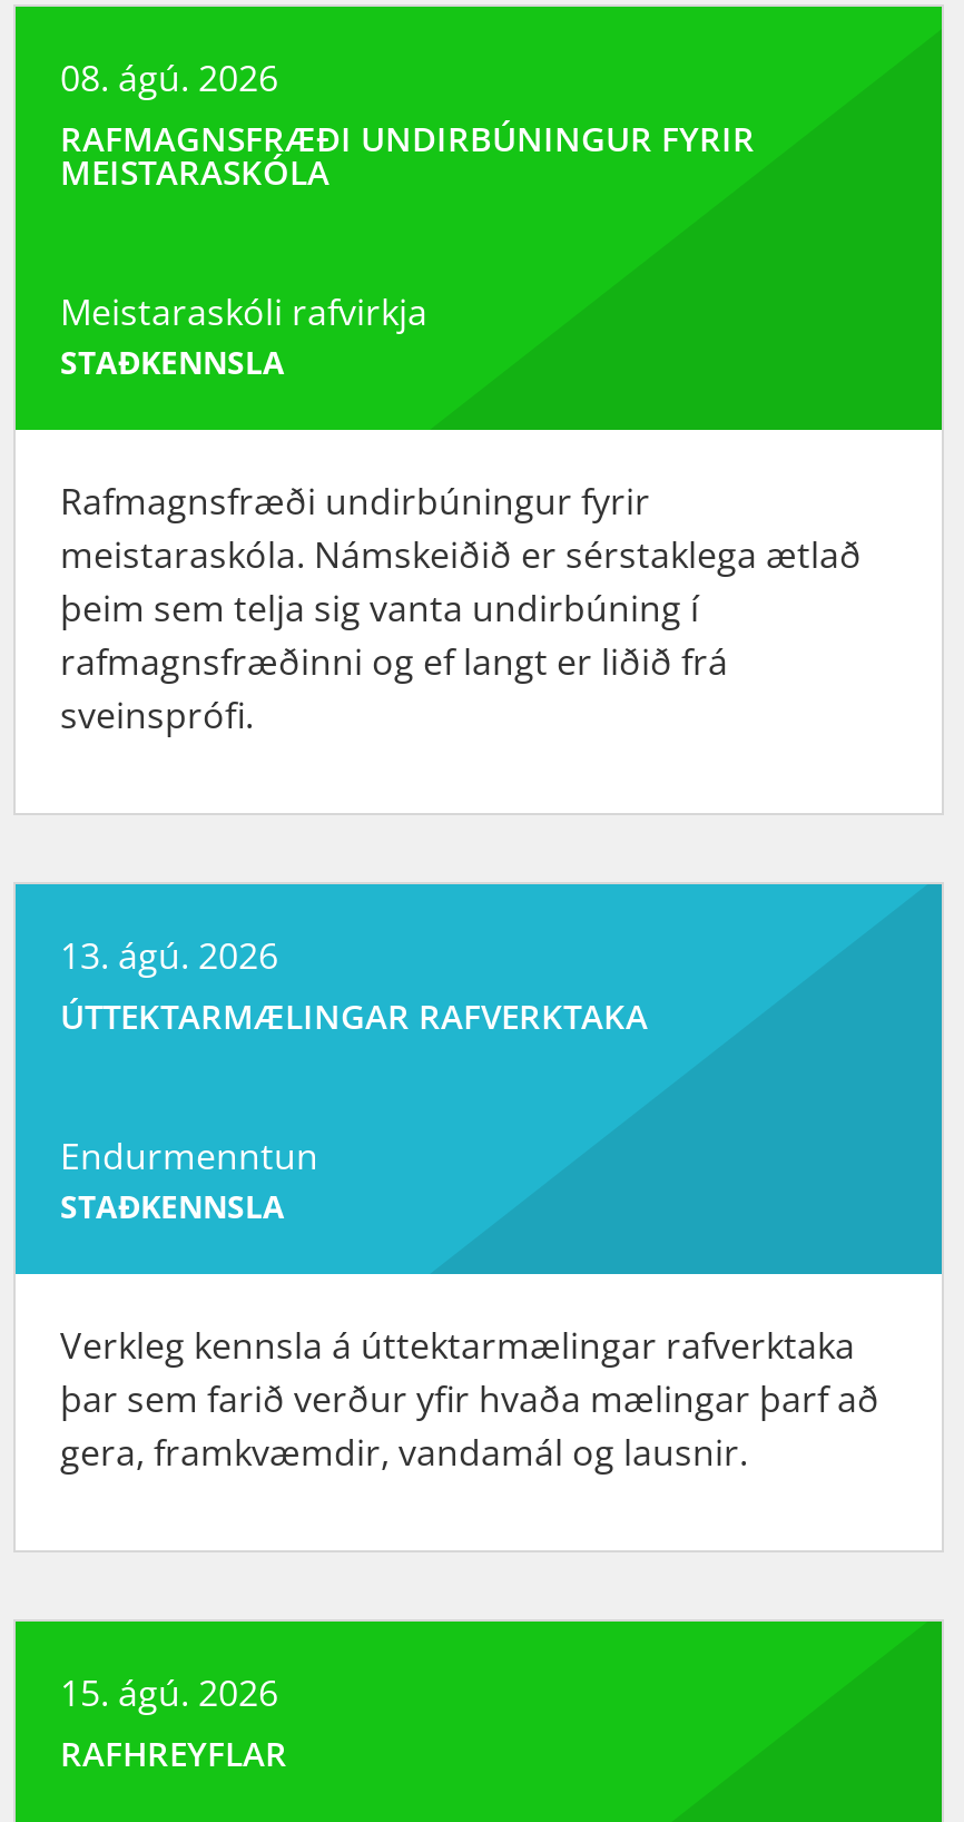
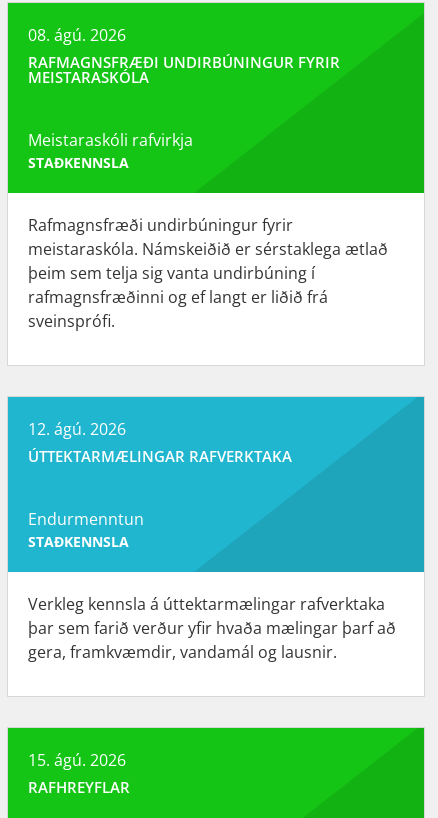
- 13. ágú. 2026
+ 12. ágú. 2026
